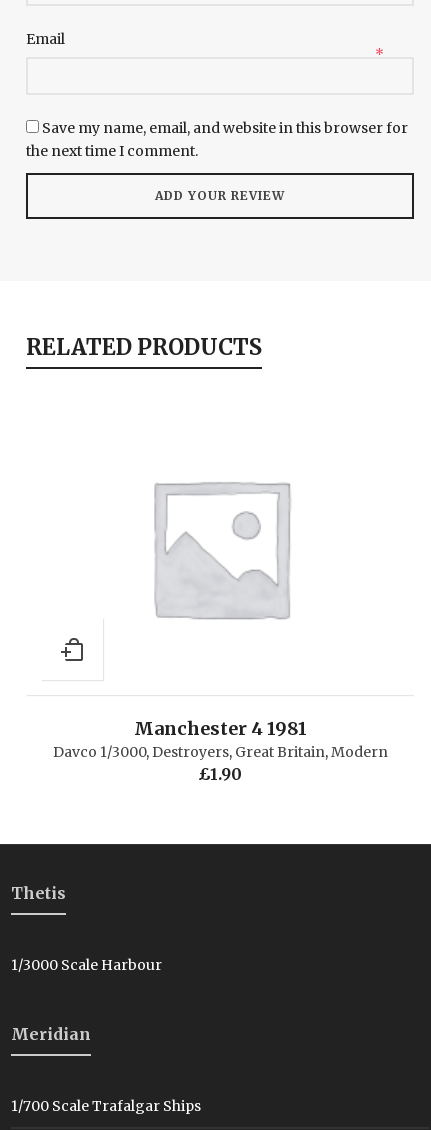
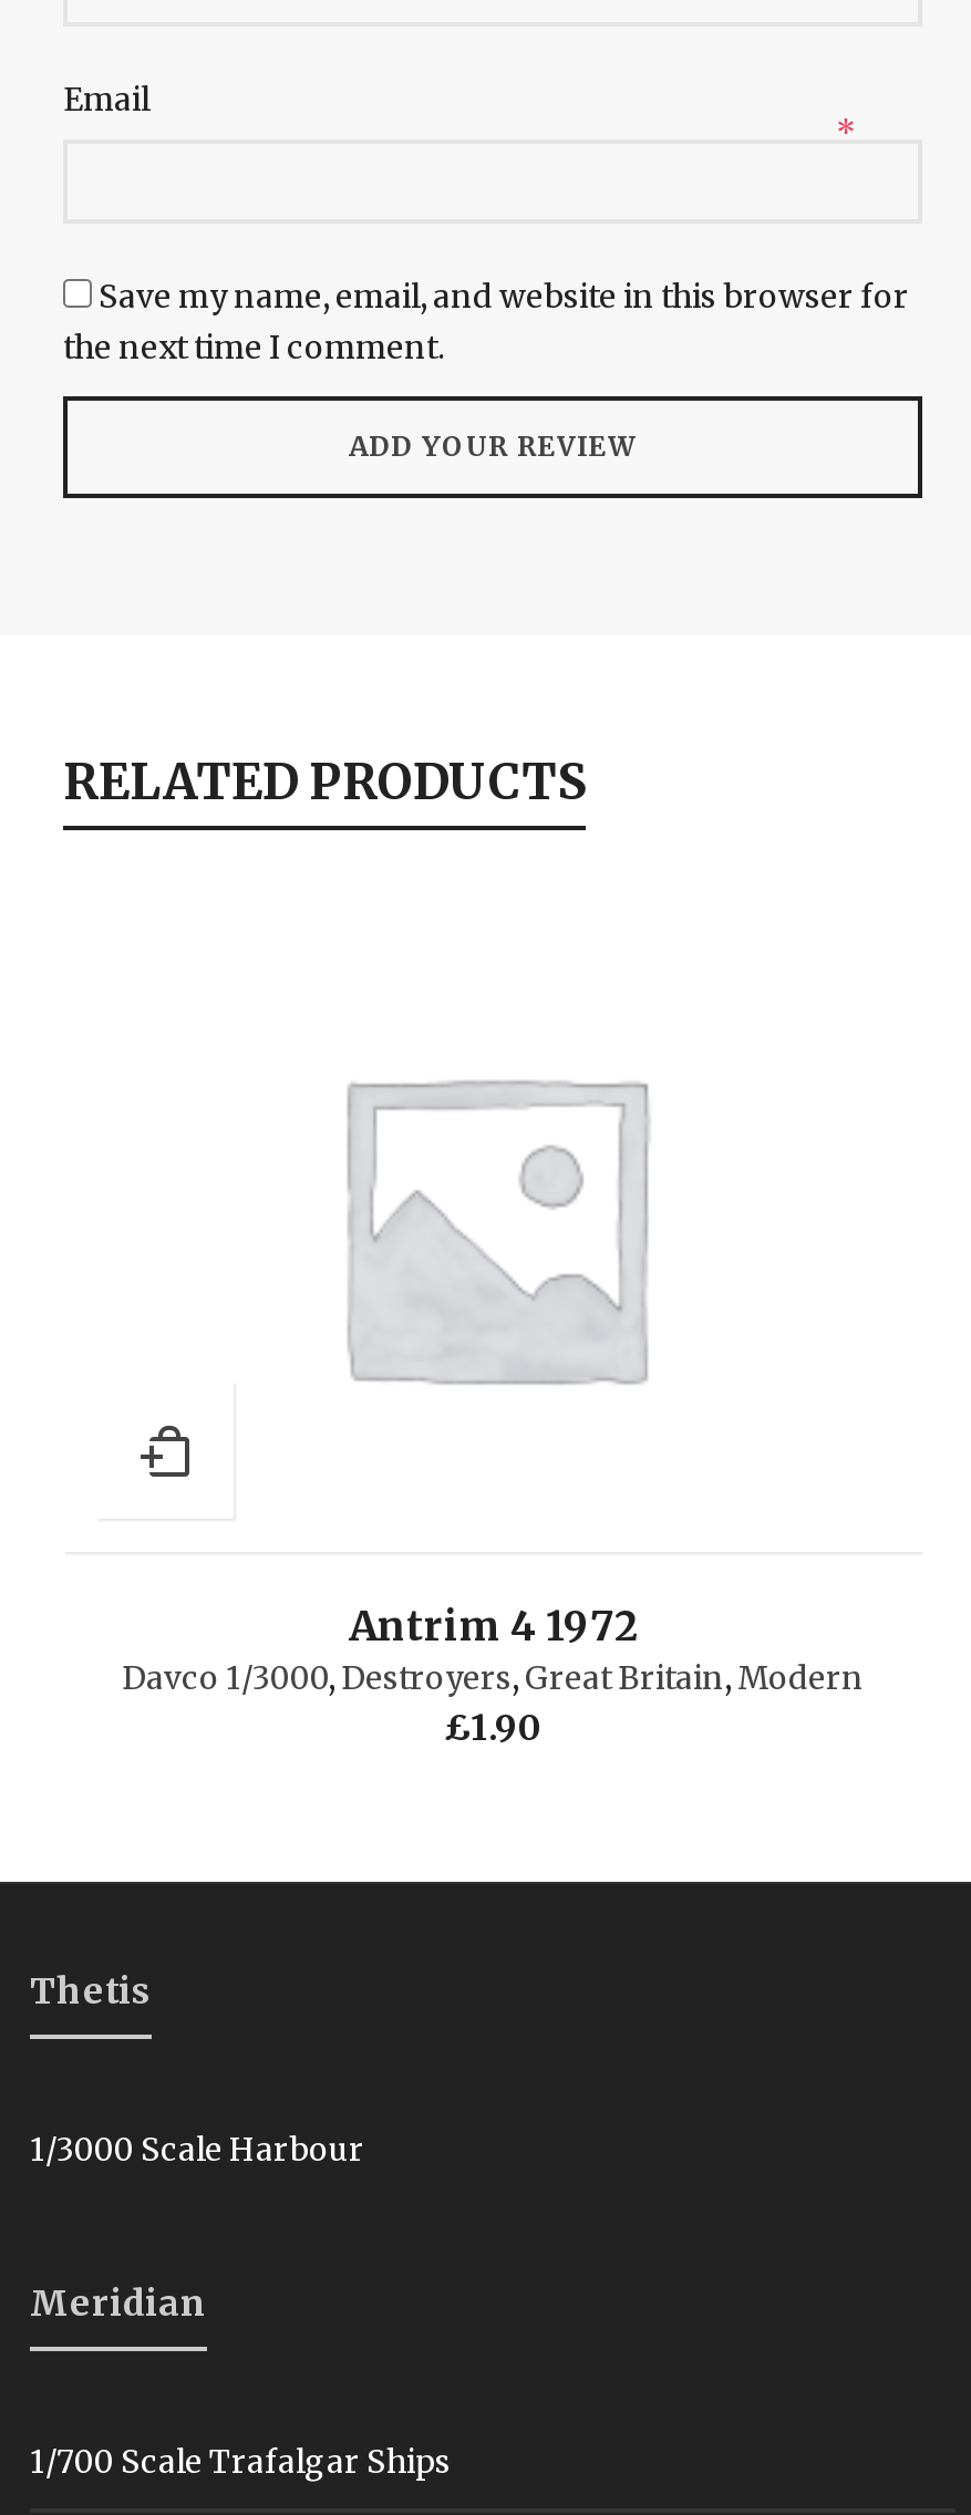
- Manchester 4 1981
+ Antrim 4 1972
